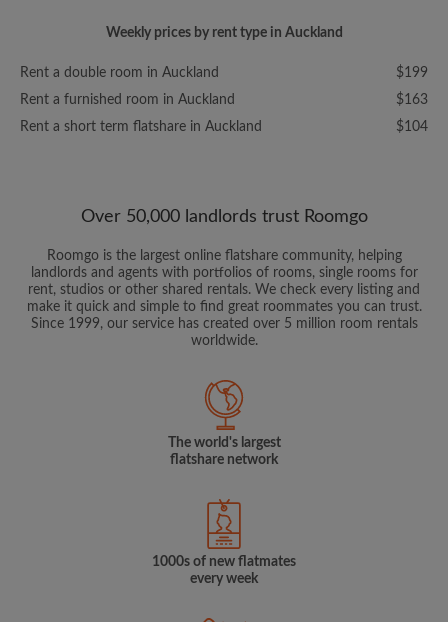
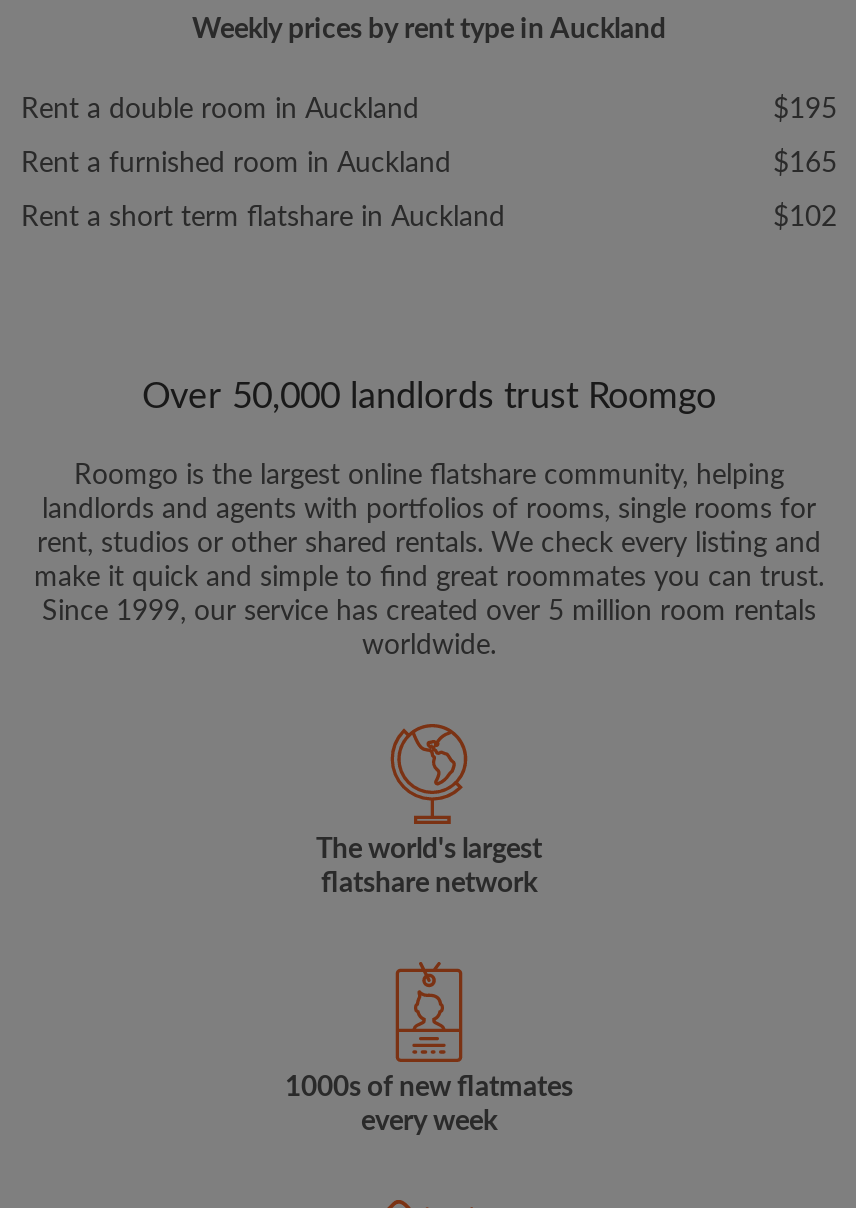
- $199
+ $195

- $163
+ $165

- $104
+ $102
